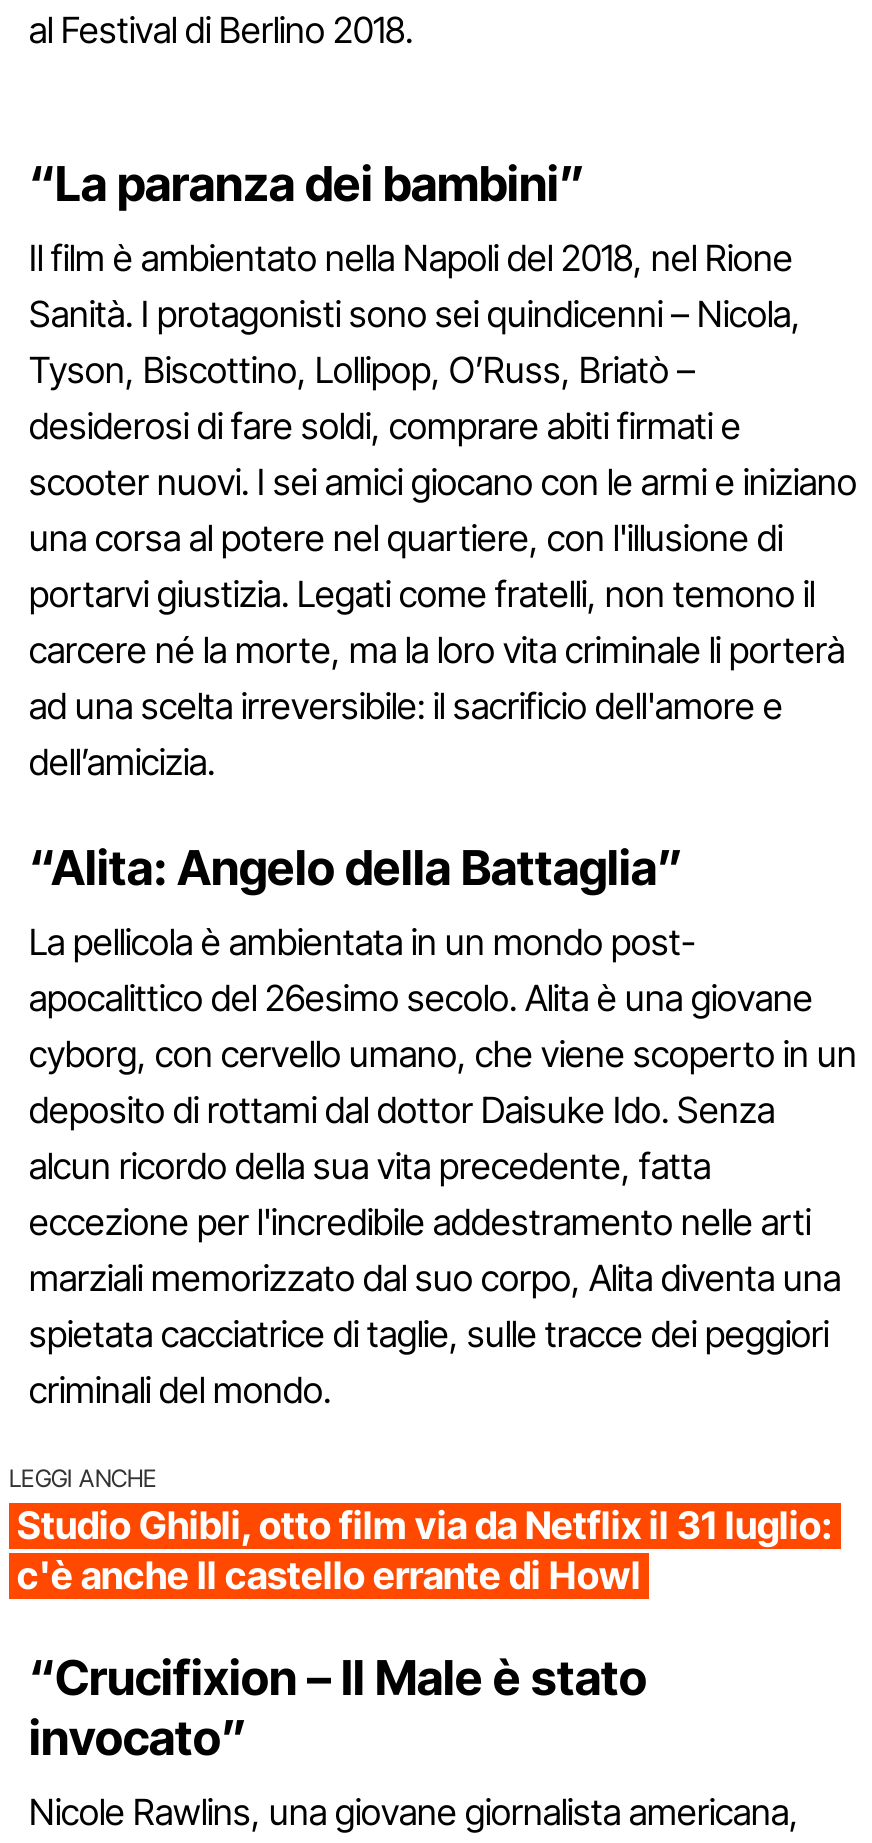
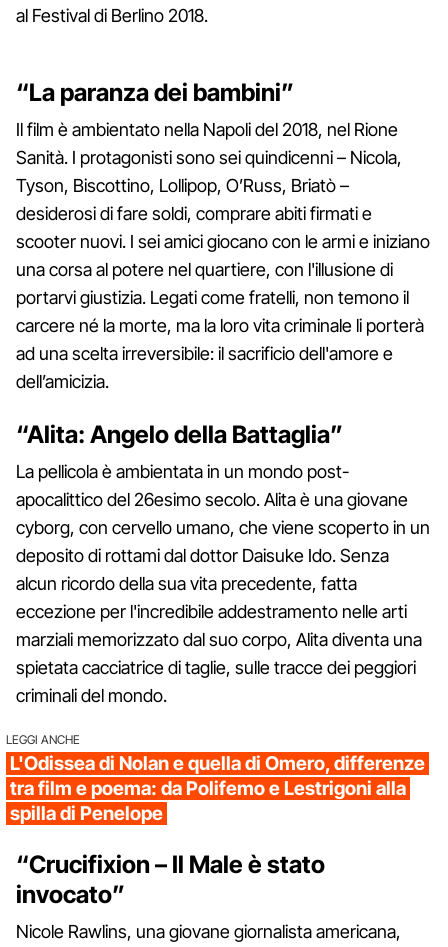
- Studio Ghibli, otto film via da Netflix il 31 luglio:
- c'è anche Il castello errante di Howl
+ L'Odissea di Nolan e quella di Omero, differenze
+ tra film e poema: da Polifemo e Lestrigoni alla
+ spilla di Penelope
